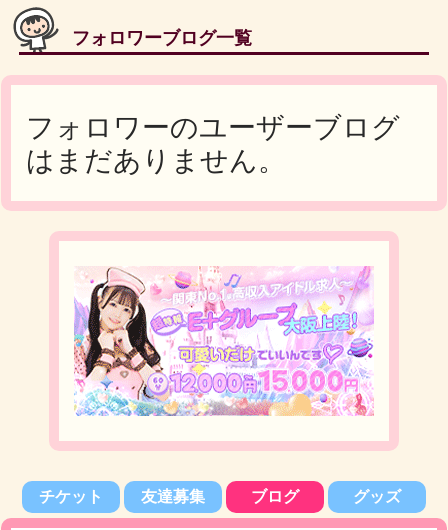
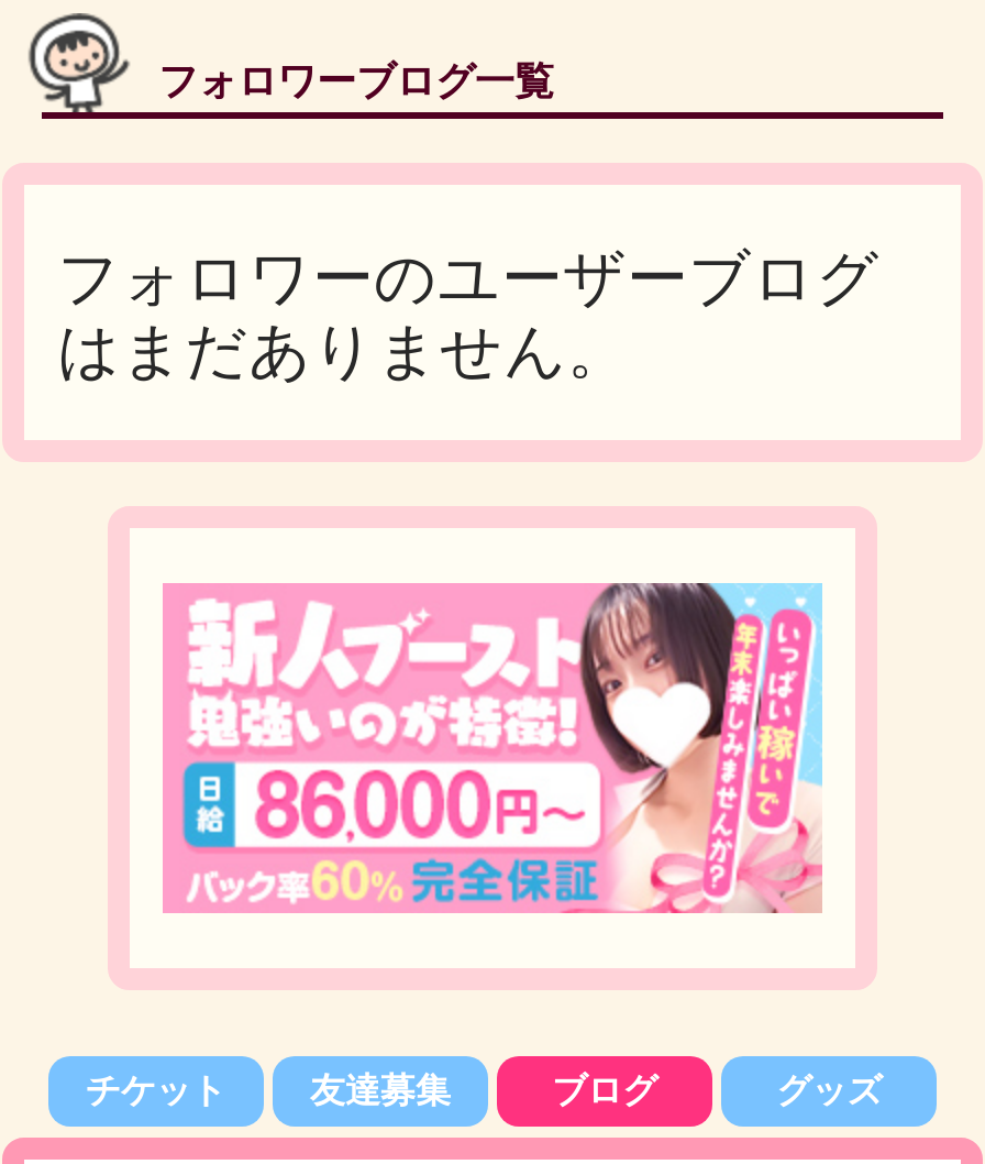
- [image]
+ [image]
